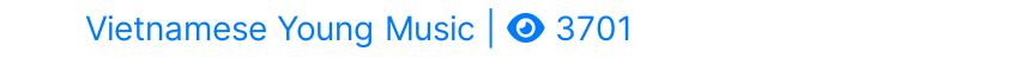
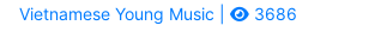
- 3701
+ 3686
